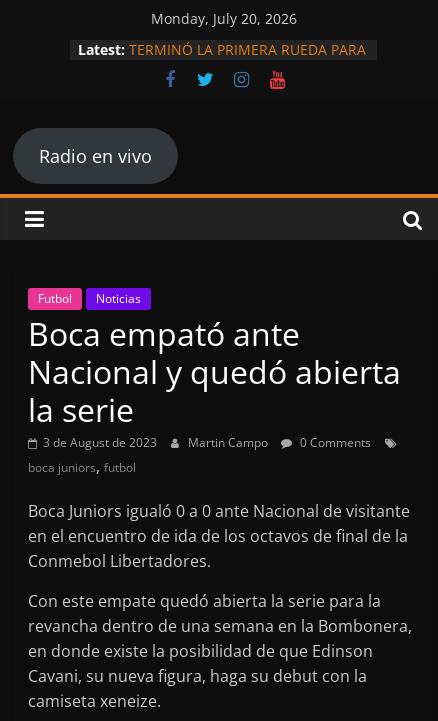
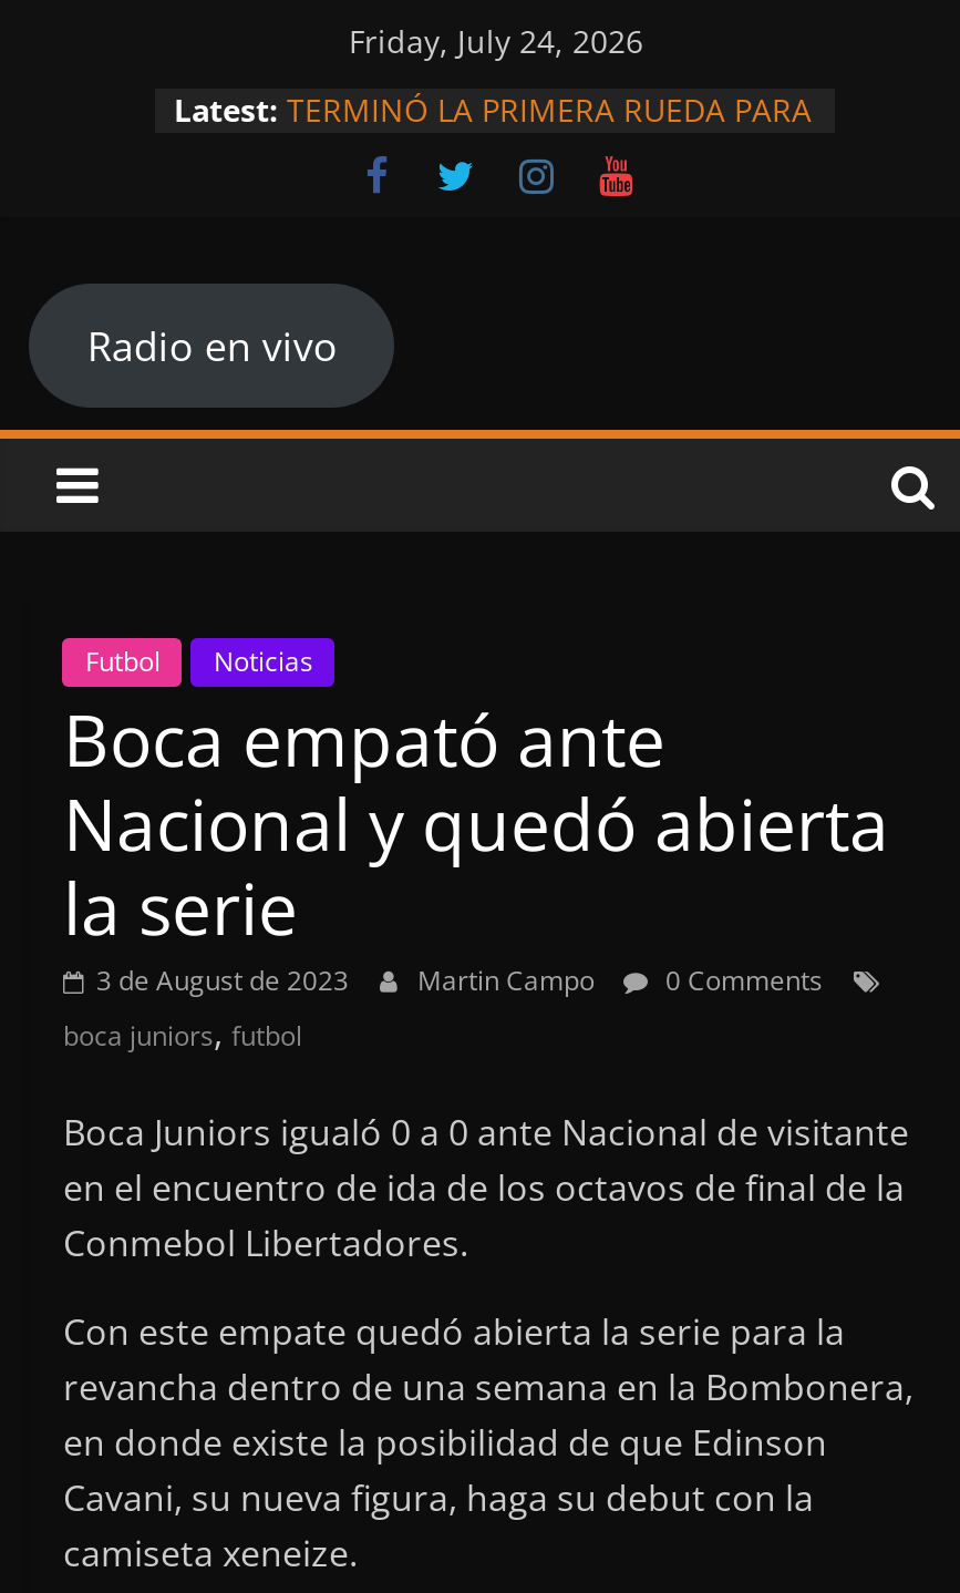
- Monday, July 20, 2026
+ Friday, July 24, 2026
